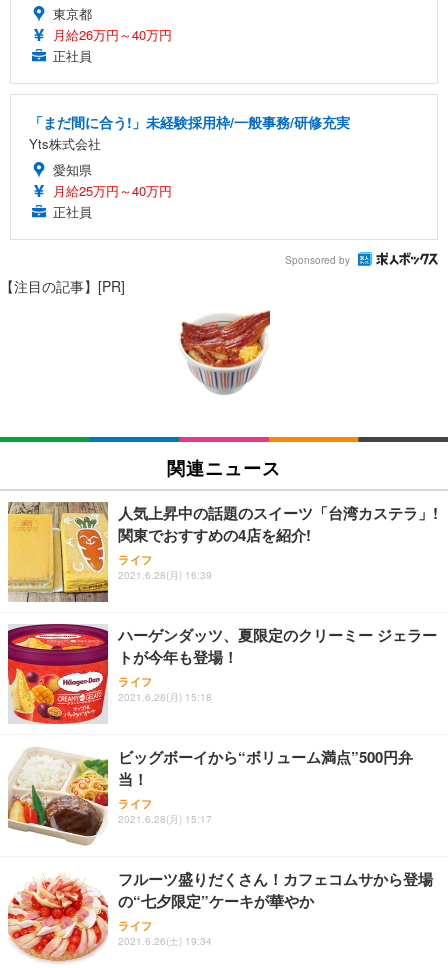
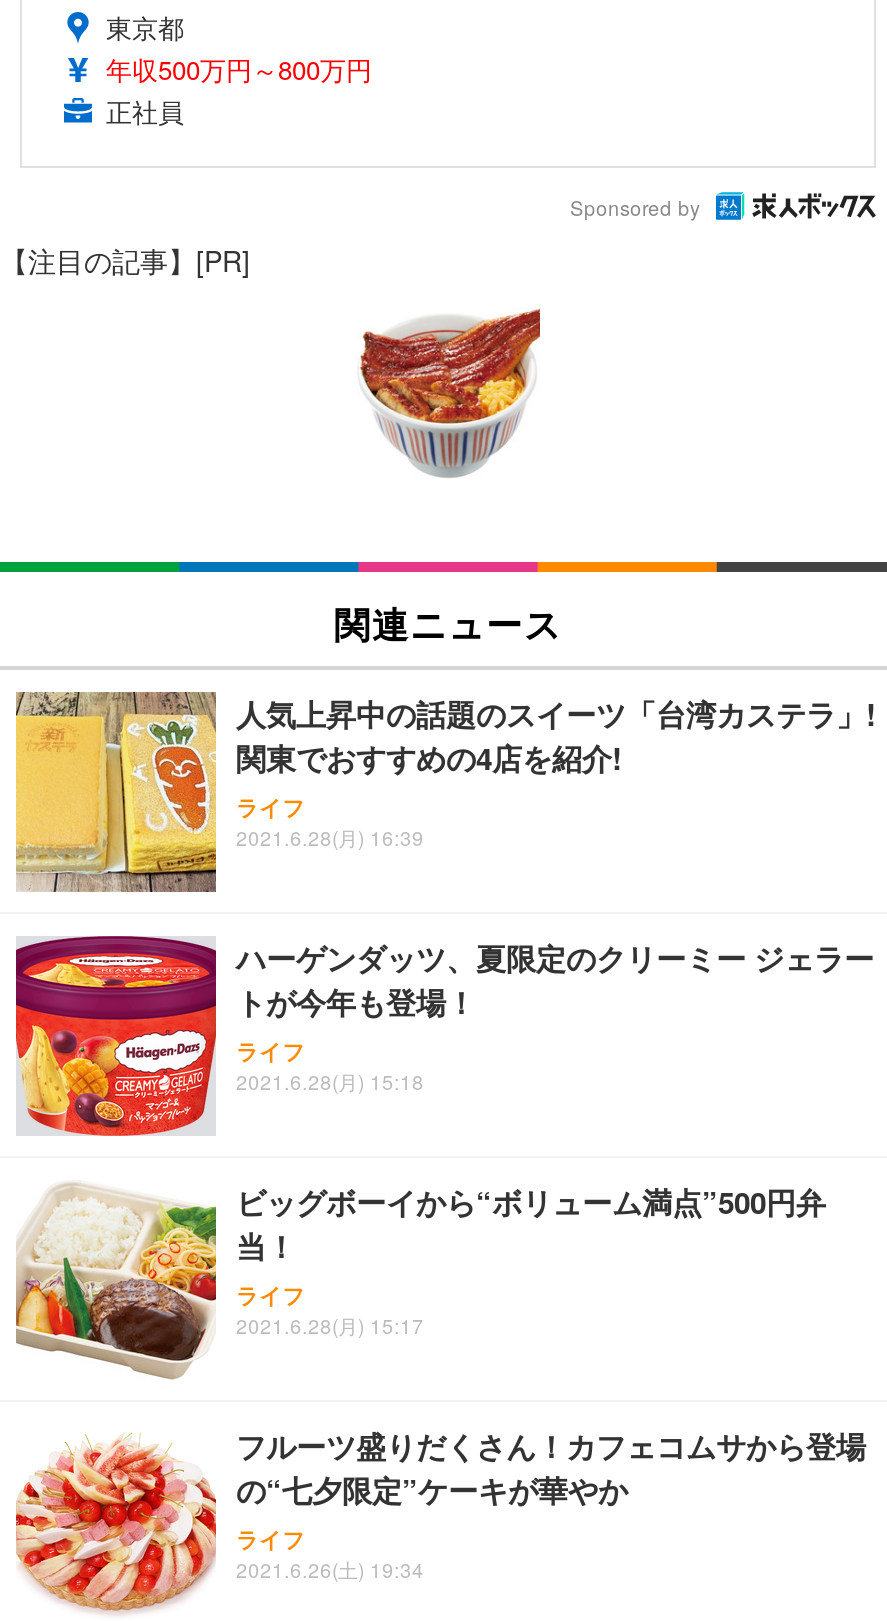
- 月給26万円～40万円
- 正社員
- 「まだ間に合う!」未経験採用枠/一般事務/研修充実
- Yts株式会社
- 愛知県
- 月給25万円～40万円
+ 年収500万円～800万円
